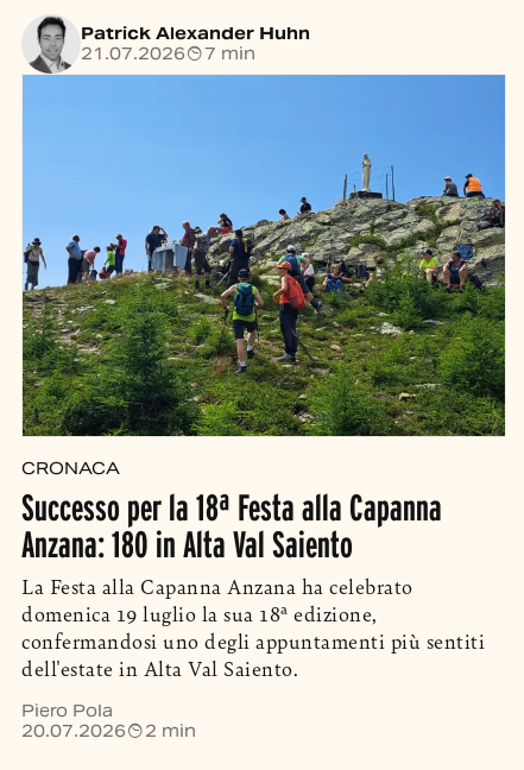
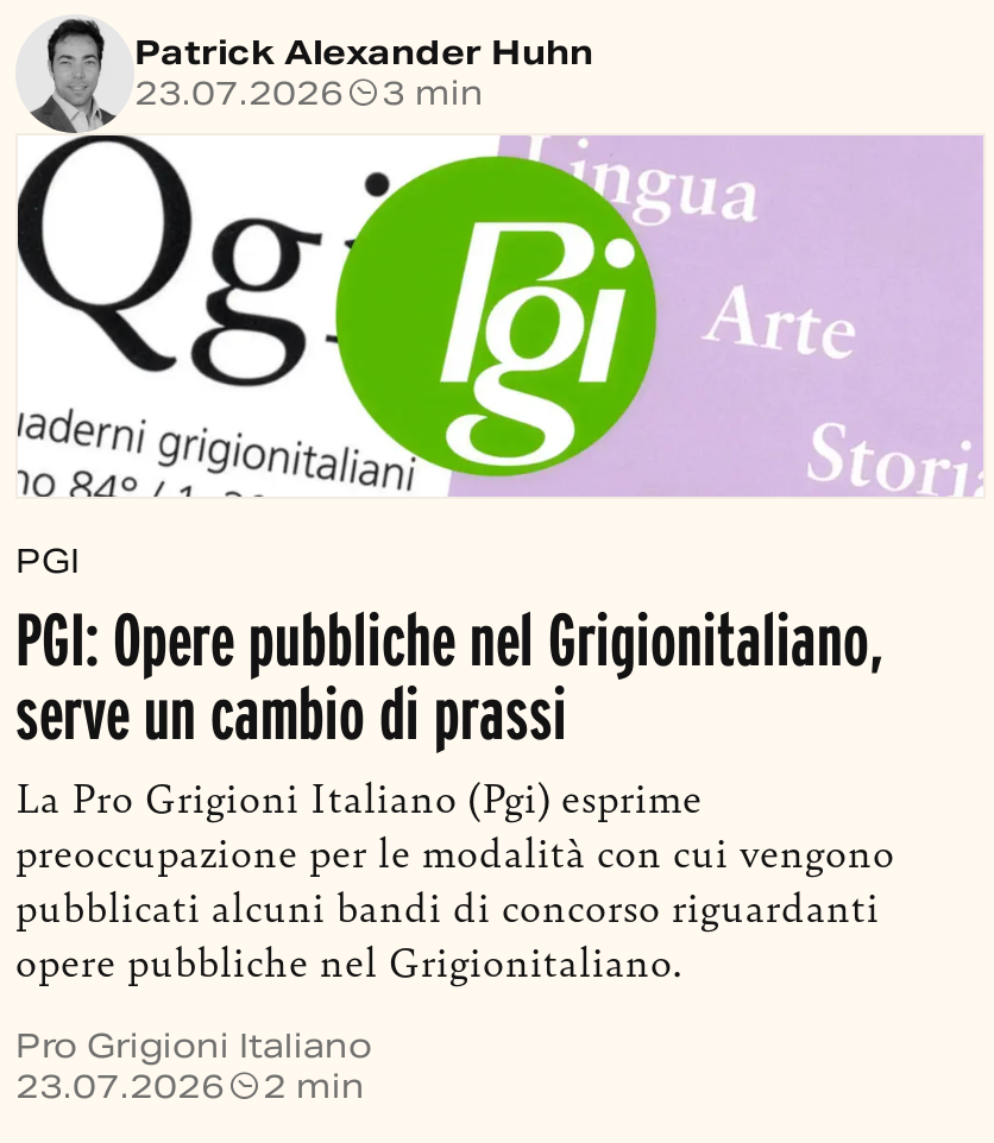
- 21.07.2026
- 7 min
+ 23.07.2026
+ 3 min

- [image]
- CRONACA
- Successo per la 18ª Festa alla Capanna
- Anzana: 180 in Alta Val Saiento
- La Festa alla Capanna Anzana ha celebrato
- domenica 19 luglio la sua 18ª edizione,
- confermandosi uno degli appuntamenti più sentiti
- dell'estate in Alta Val Saiento.
+ [image]
+ PGI
+ PGI: Opere pubbliche nel Grigionitaliano,
+ serve un cambio di prassi
+ La Pro Grigioni Italiano (Pgi) esprime
+ preoccupazione per le modalità con cui vengono
+ pubblicati alcuni bandi di concorso riguardanti
+ opere pubbliche nel Grigionitaliano.

- Piero Pola
- 20.07.2026
+ Pro Grigioni Italiano
+ 23.07.2026
